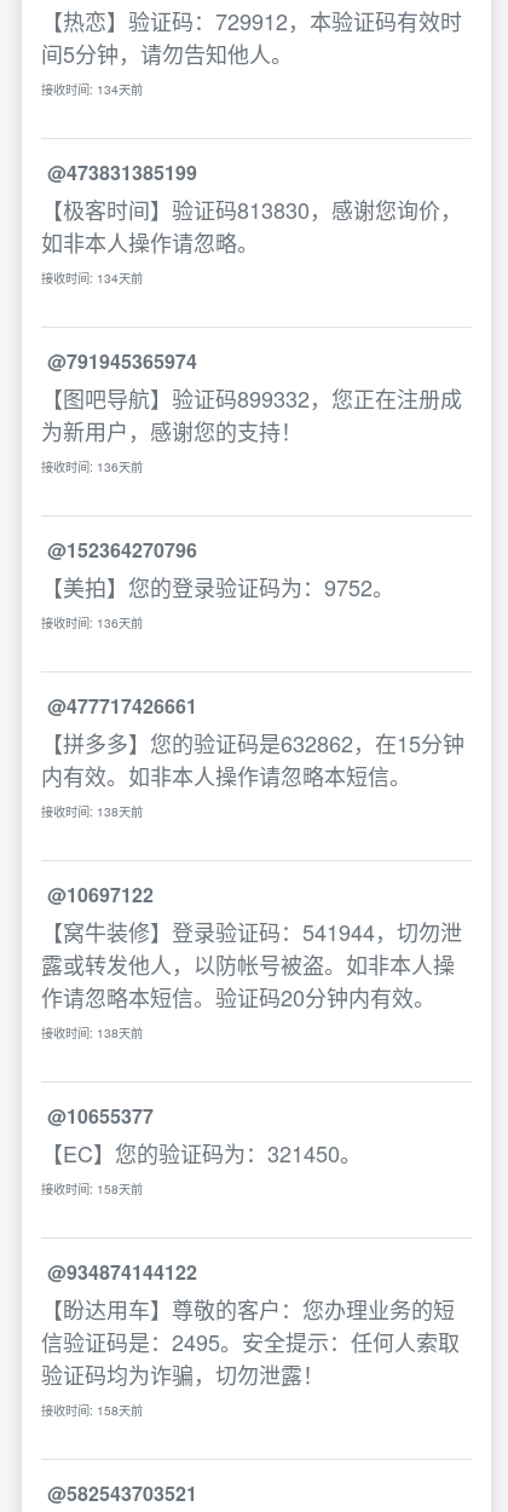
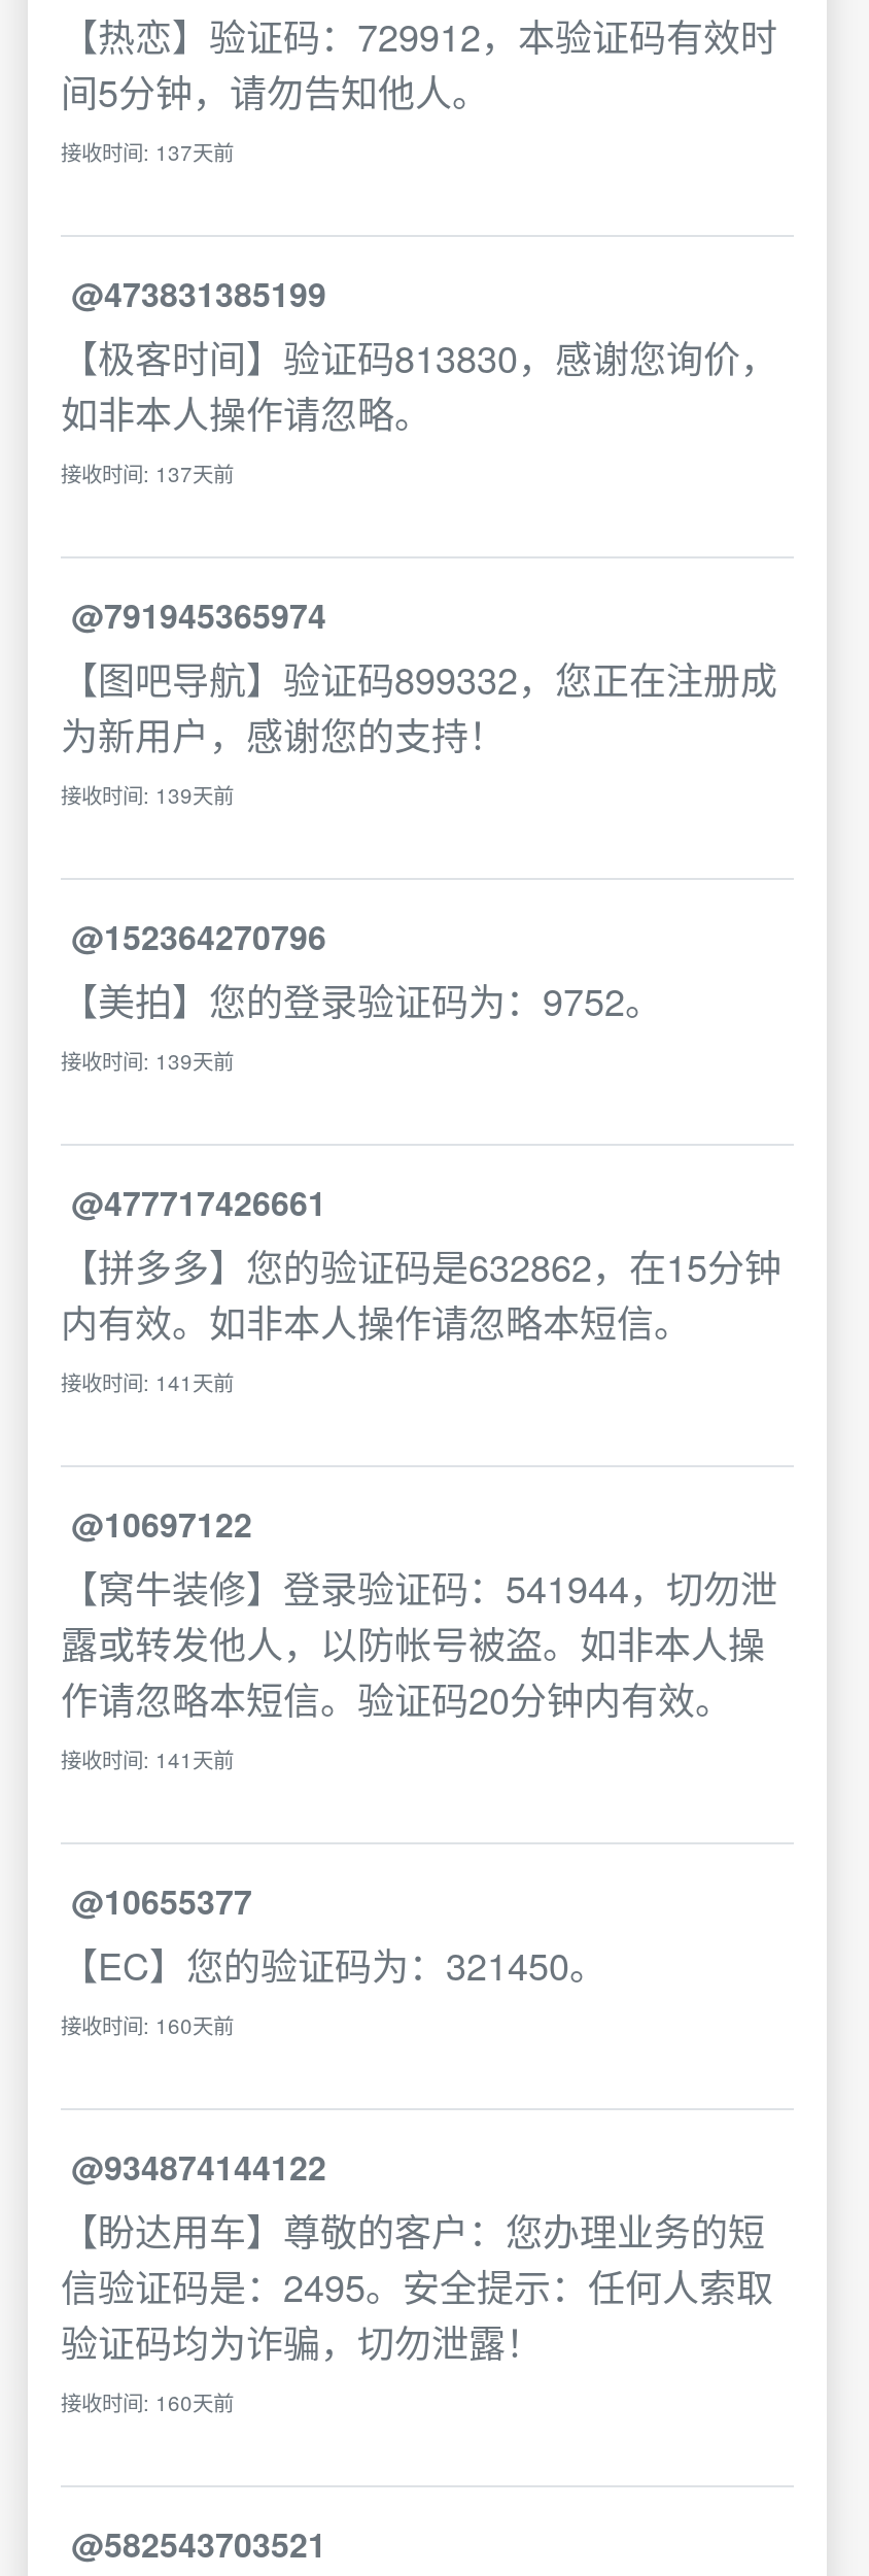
- 接收时间: 134天前
+ 接收时间: 137天前

- 接收时间: 134天前
+ 接收时间: 137天前

- 接收时间: 136天前
+ 接收时间: 139天前

- 接收时间: 136天前
+ 接收时间: 139天前

- 接收时间: 138天前
+ 接收时间: 141天前

- 接收时间: 138天前
+ 接收时间: 141天前

- 接收时间: 158天前
+ 接收时间: 160天前

- 接收时间: 158天前
+ 接收时间: 160天前
